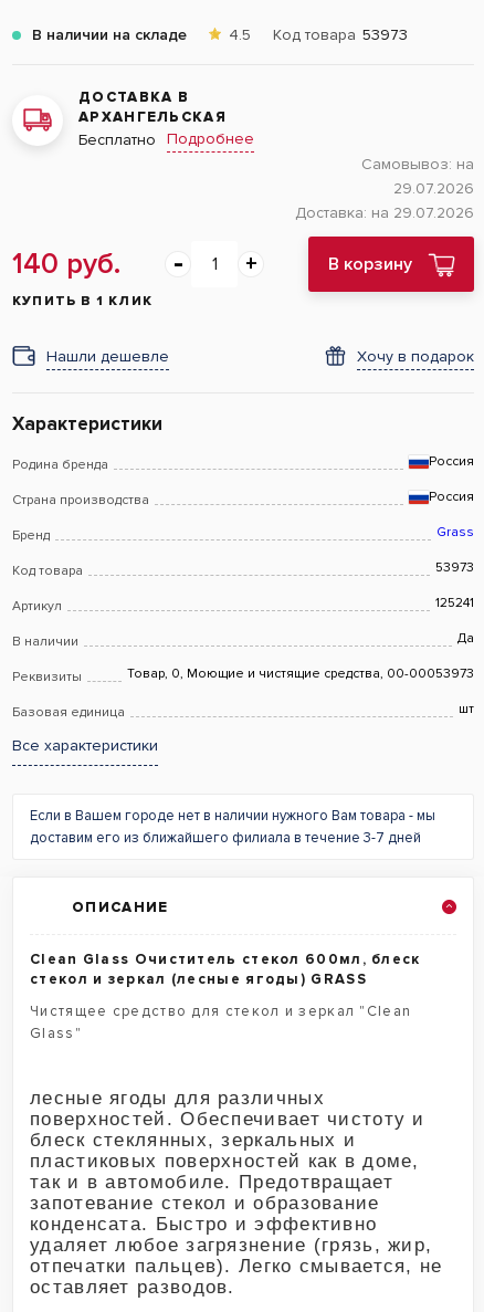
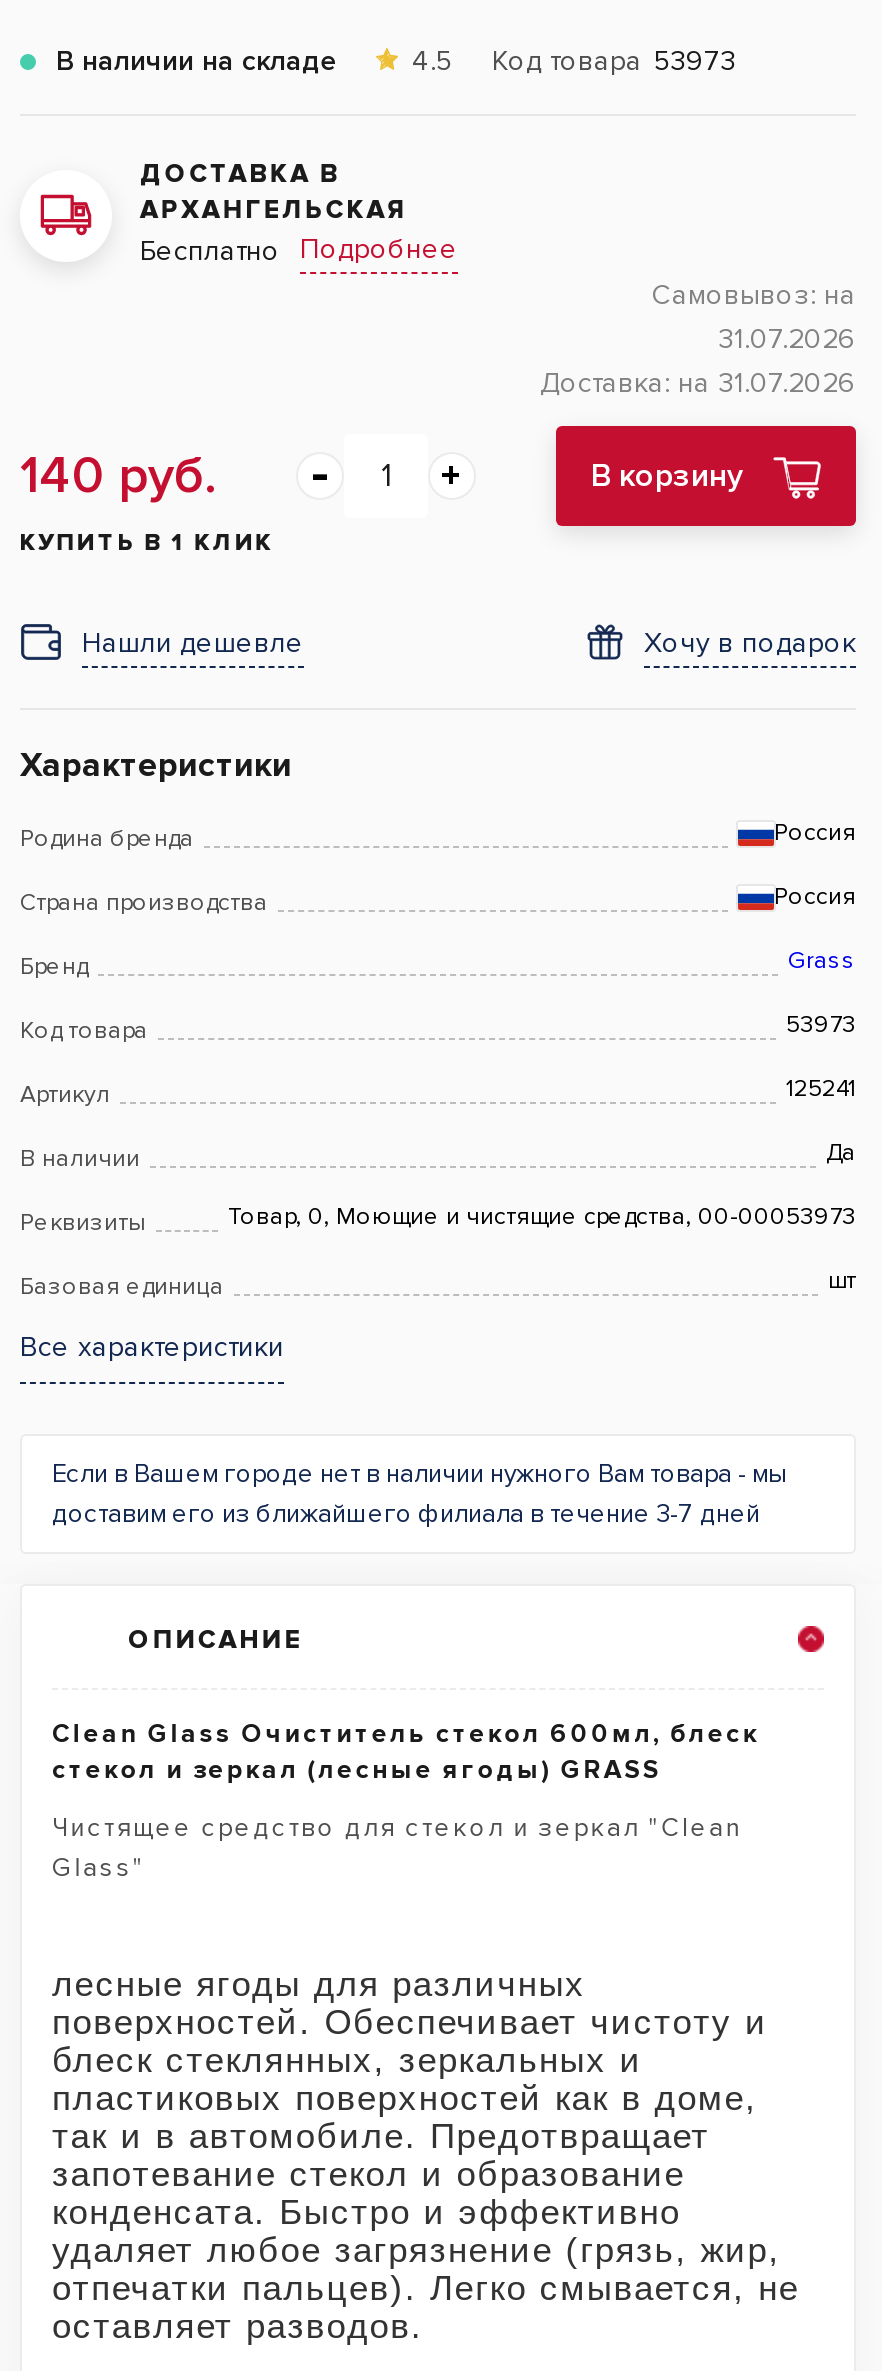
- 29.07.2026
+ 31.07.2026

- Доставка: на 29.07.2026
+ Доставка: на 31.07.2026
